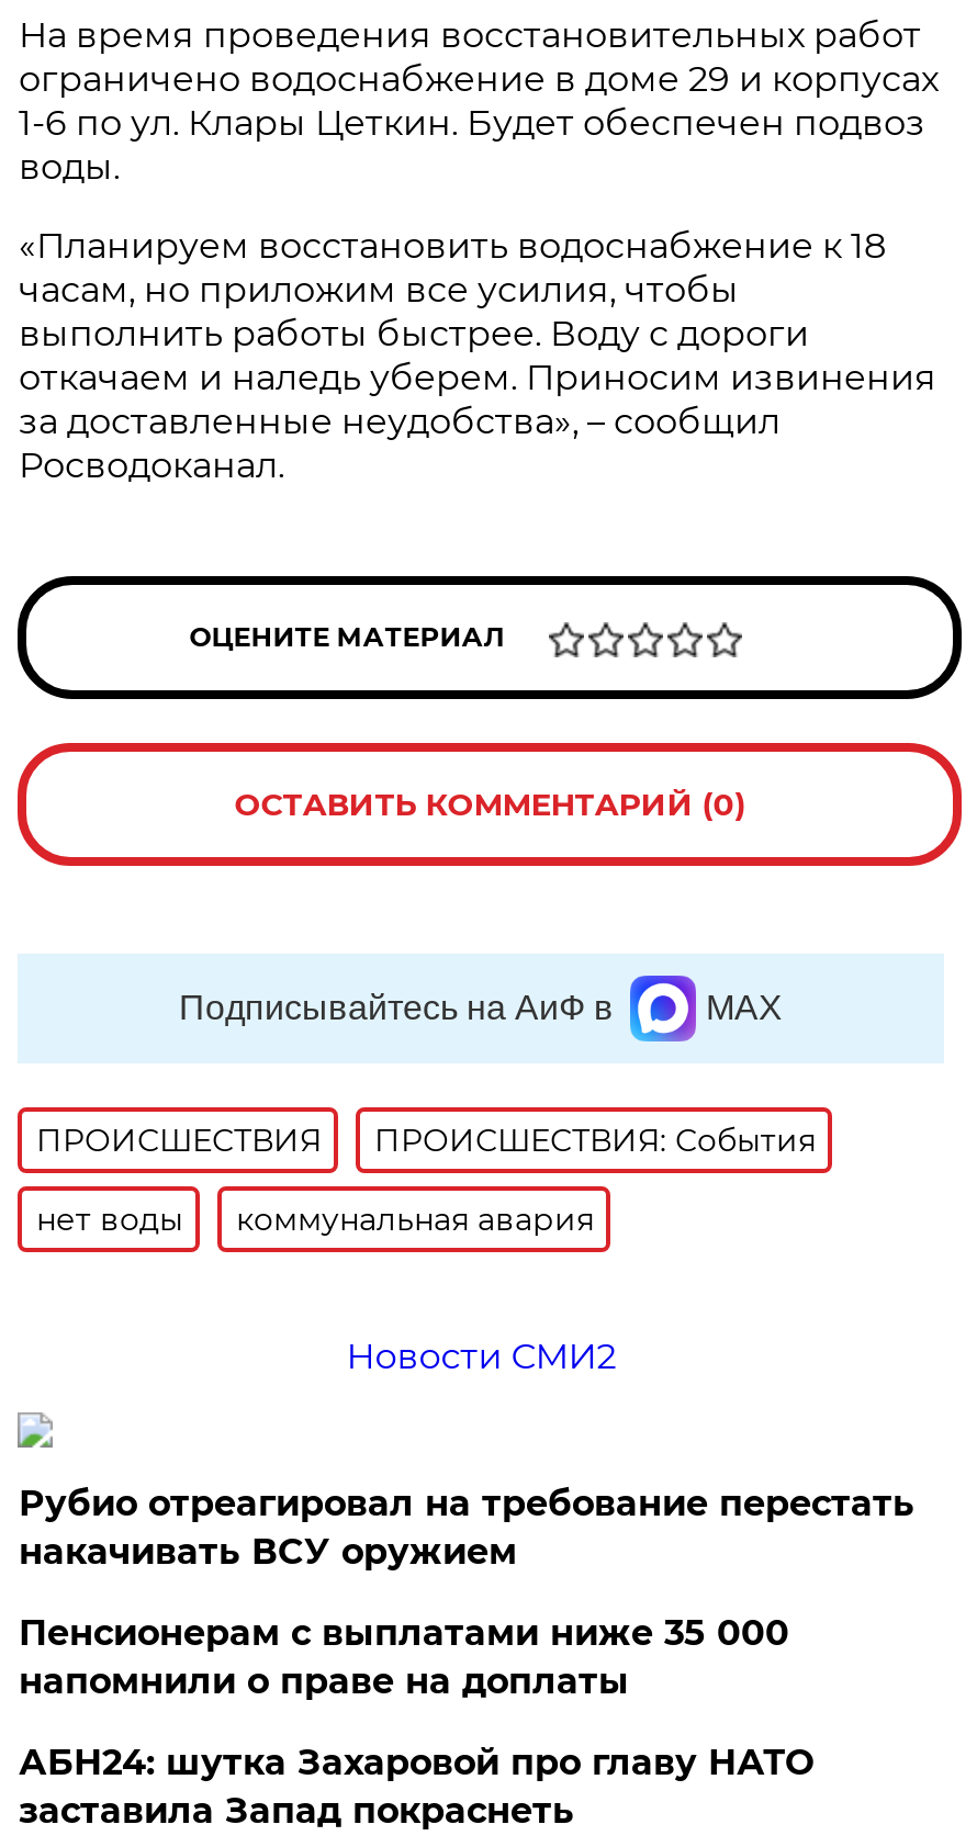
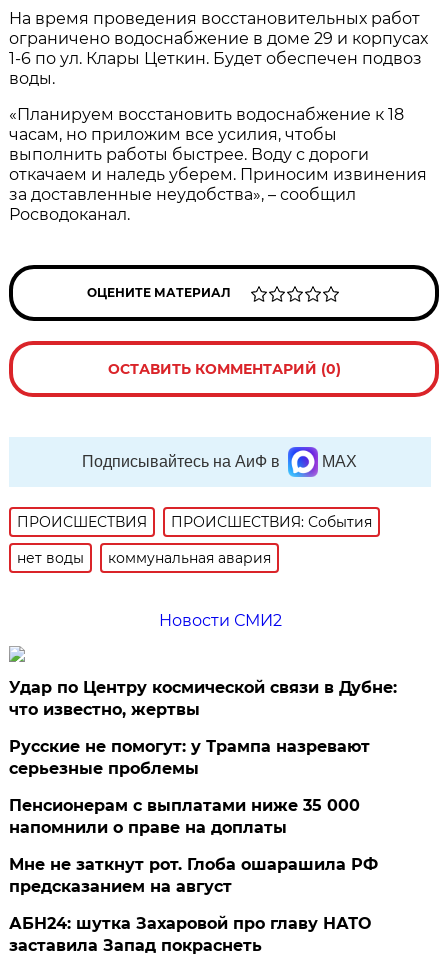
- Рубио отреагировал на требование перестать
- накачивать ВСУ оружием
+ Удар по Центру космической связи в Дубне:
+ что известно, жертвы
+ Русские не помогут: у Трампа назревают
+ серьезные проблемы

+ Мне не заткнут рот. Глоба ошарашила РФ
+ предсказанием на август
